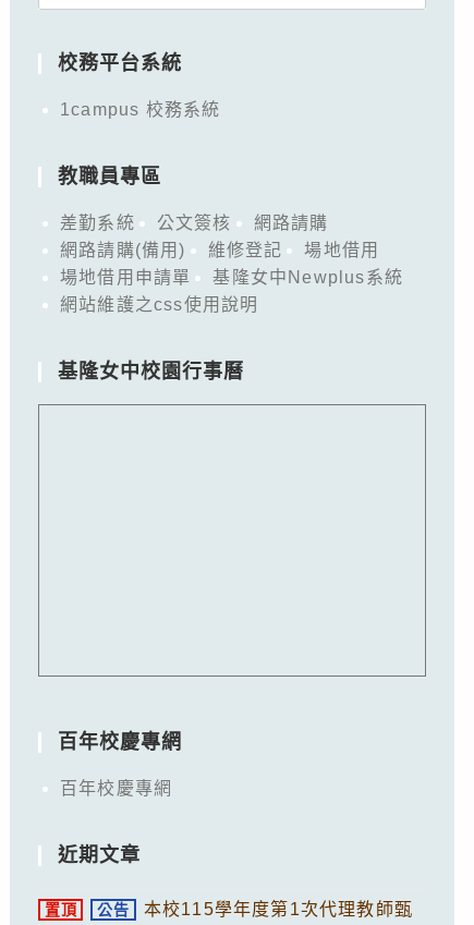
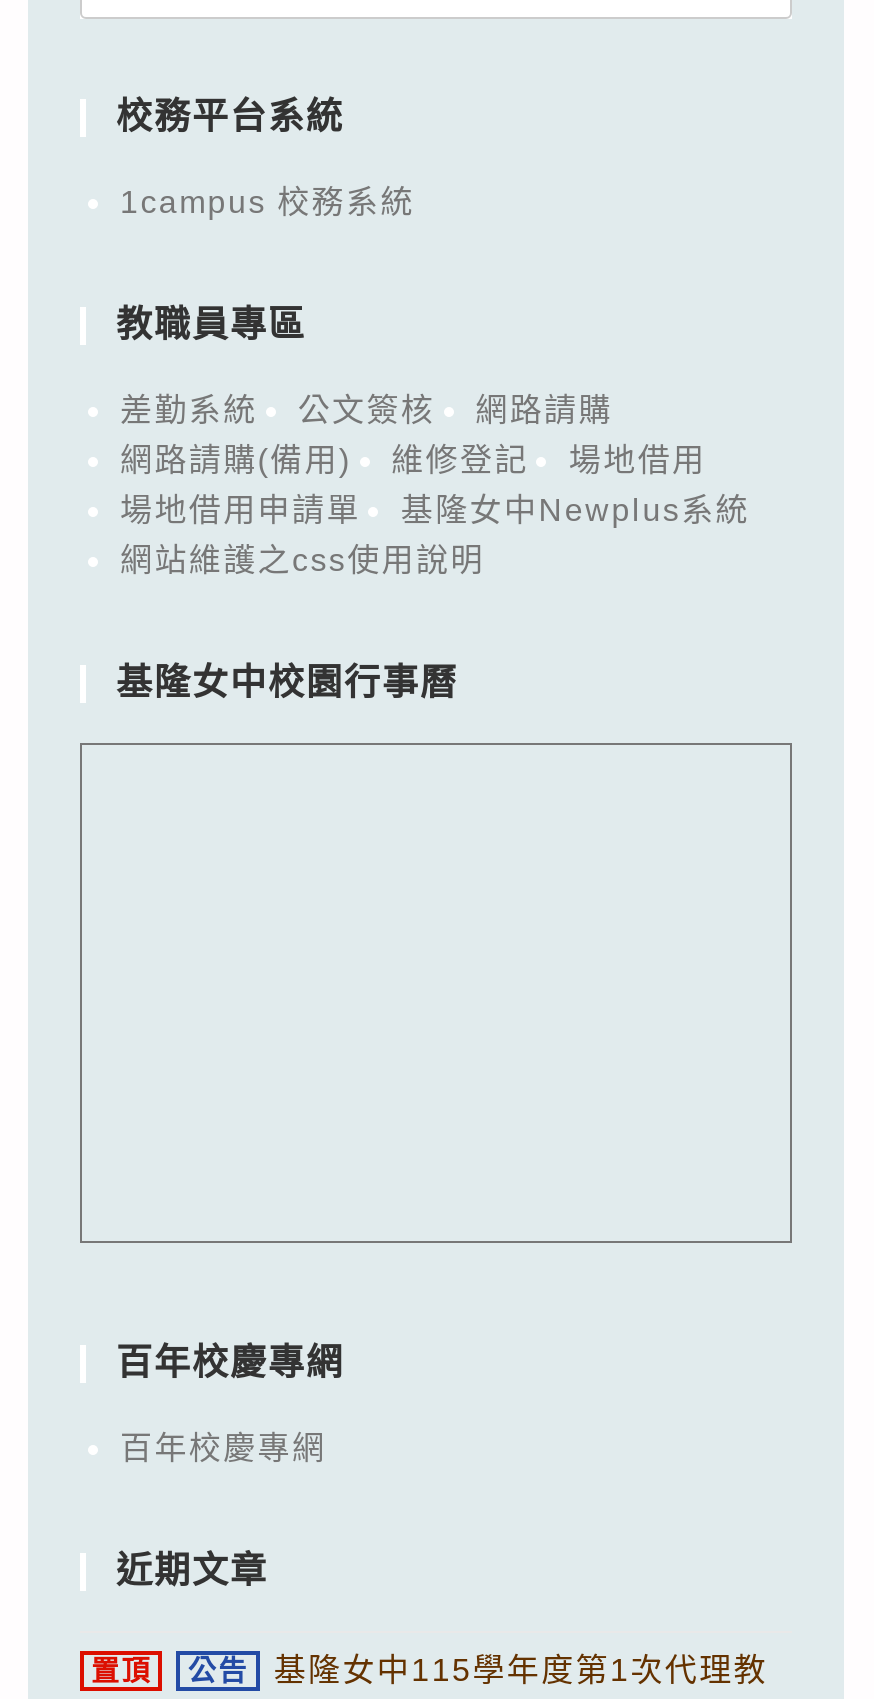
- 本校115學年度第1次代理教師甄
+ 基隆女中115學年度第1次代理教
